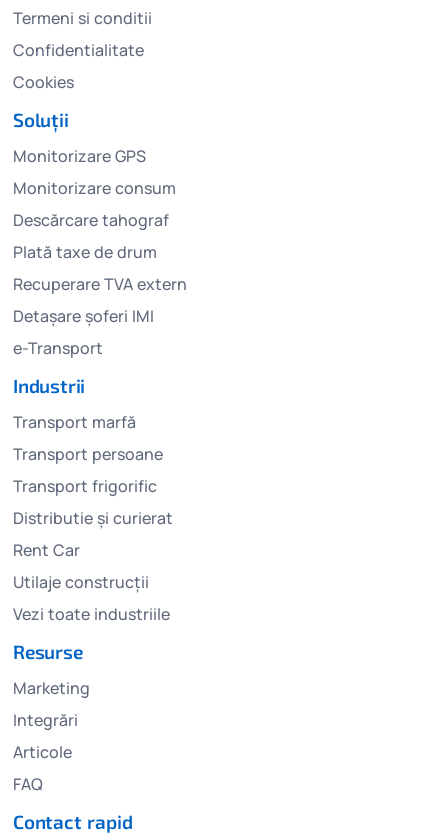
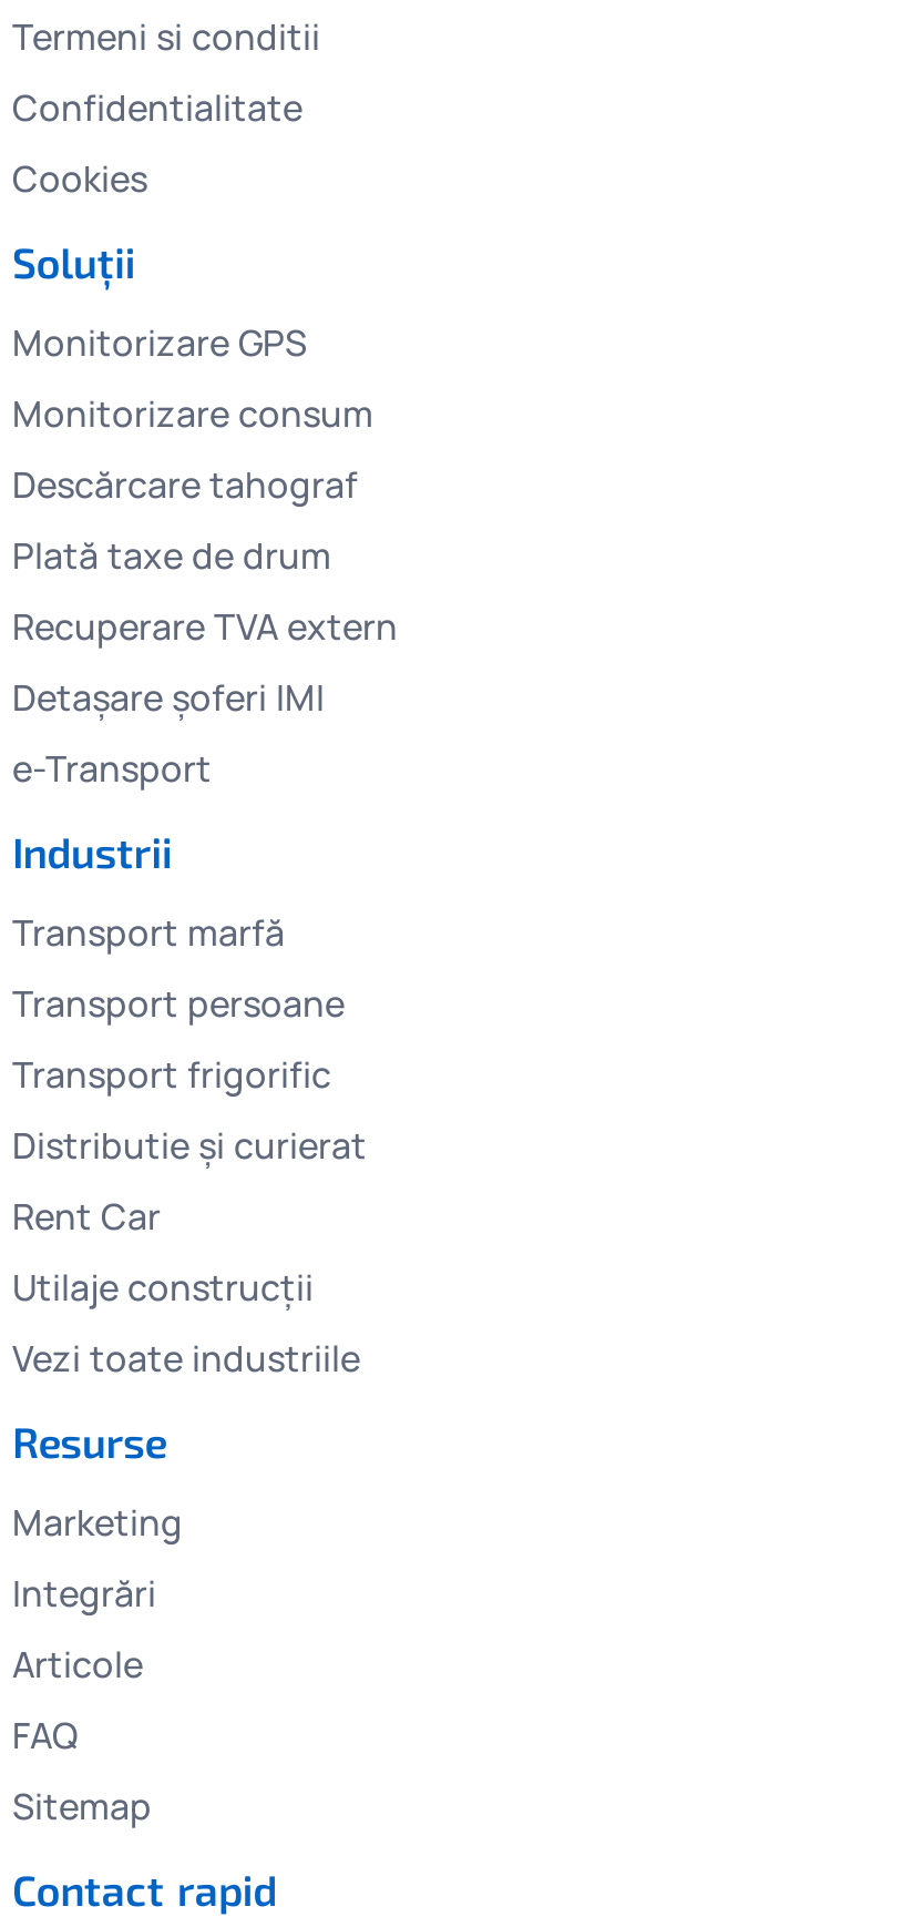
+ Sitemap
